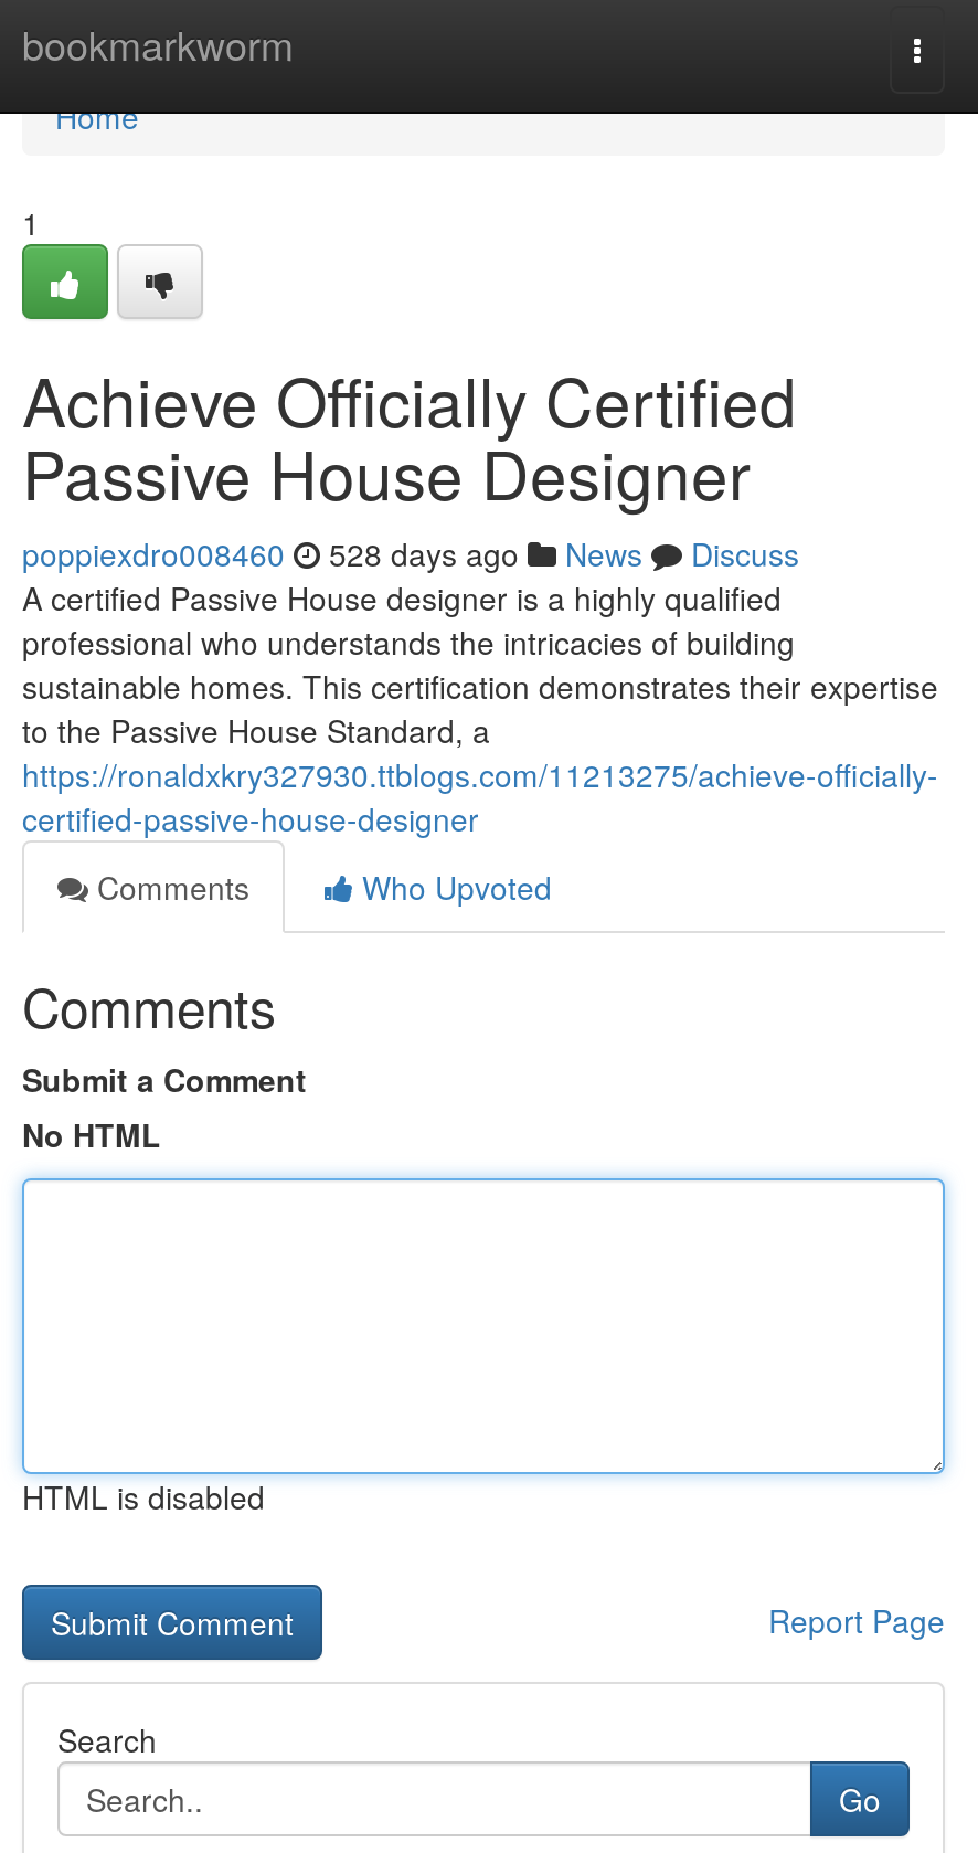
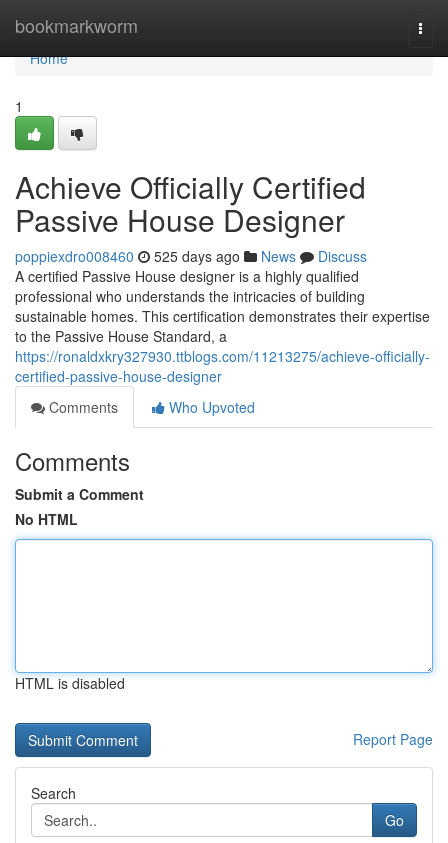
- poppiexdro008460 528 days ago News Discuss
+ poppiexdro008460 525 days ago News Discuss
